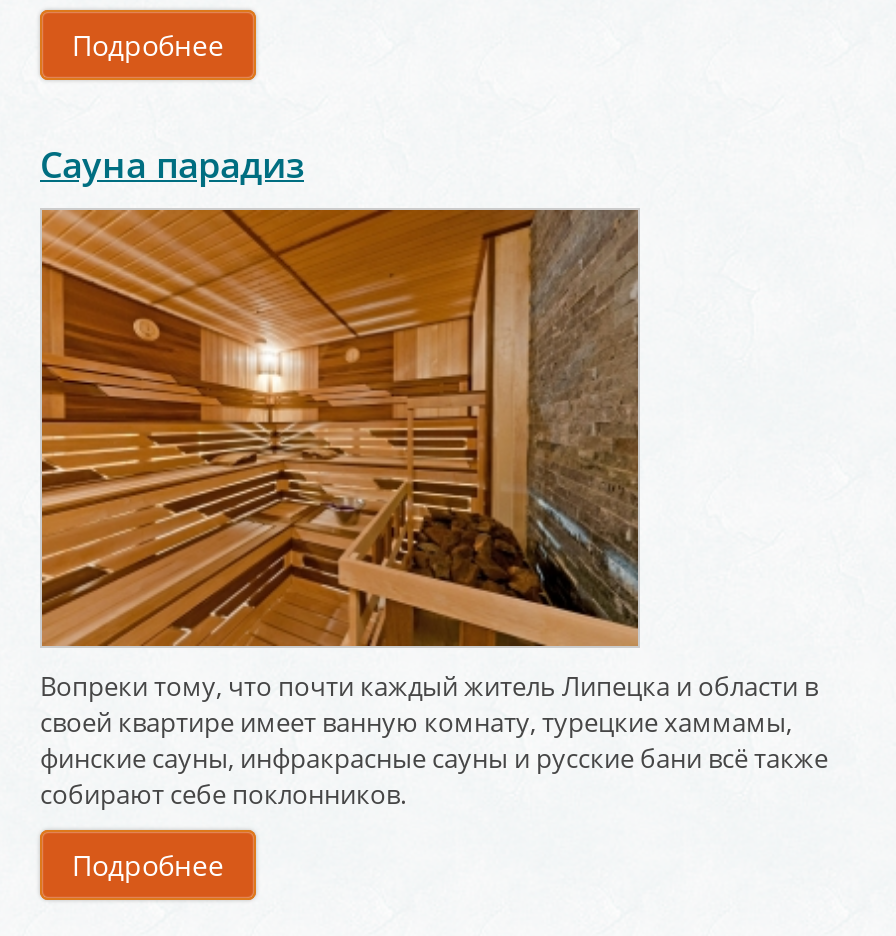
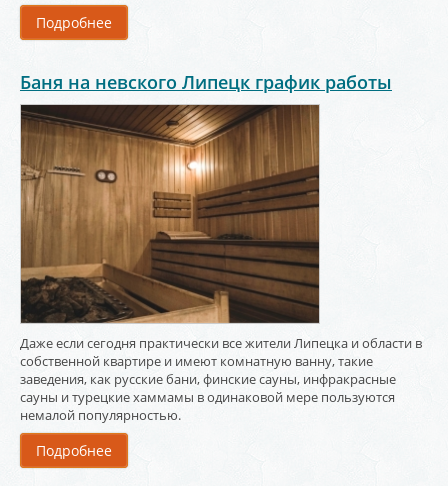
- Сауна парадиз
+ Баня на невского Липецк график работы

- [image]
- Вопреки тому, что почти каждый житель Липецка и области в
- своей квартире имеет ванную комнату, турецкие хаммамы,
- финские сауны, инфракрасные сауны и русские бани всё также
- собирают себе поклонников.
+ [image]
+ Даже если сегодня практически все жители Липецка и области в
+ собственной квартире и имеют комнатную ванну, такие
+ заведения, как русские бани, финские сауны, инфракрасные
+ сауны и турецкие хаммамы в одинаковой мере пользуются
+ немалой популярностью.
